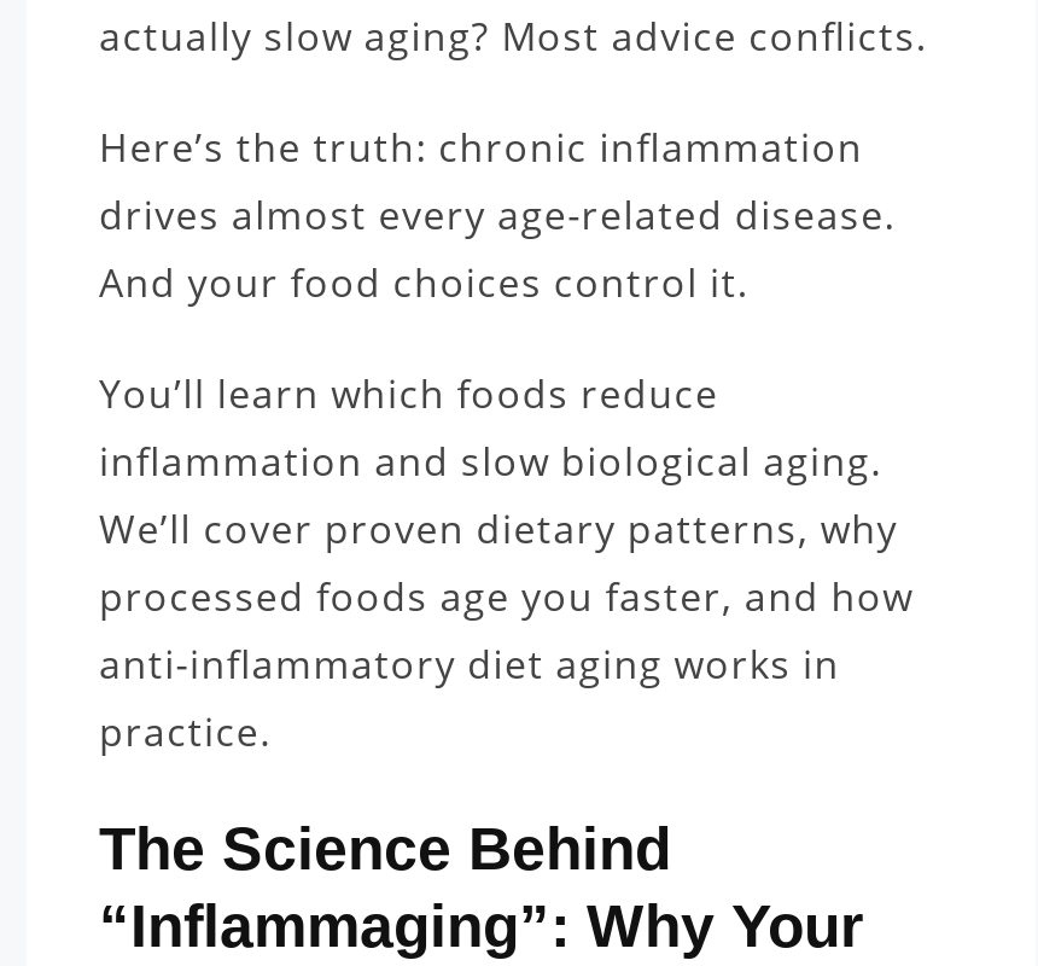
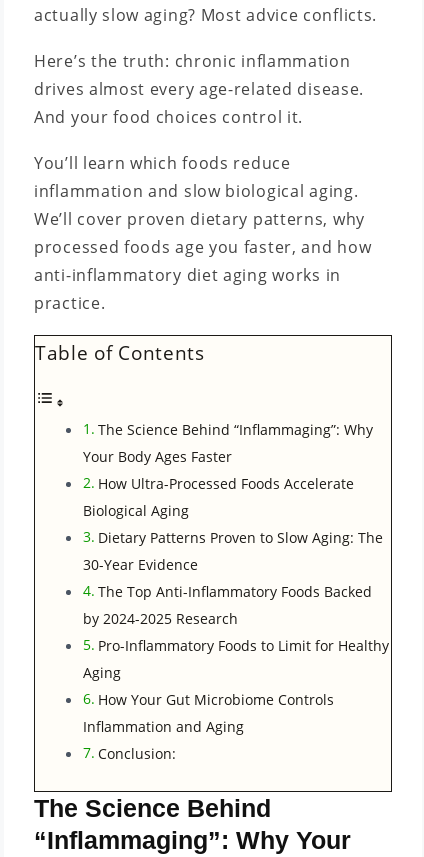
+ [image]
+ Table of Contents
+ The Science Behind “Inflammaging”: Why
+ Your Body Ages Faster
+ How Ultra-Processed Foods Accelerate
+ Biological Aging
+ Dietary Patterns Proven to Slow Aging: The
+ 30-Year Evidence
+ The Top Anti-Inflammatory Foods Backed
+ by 2024-2025 Research
+ Pro-Inflammatory Foods to Limit for Healthy
+ Aging
+ How Your Gut Microbiome Controls
+ Inflammation and Aging
+ Conclusion:
